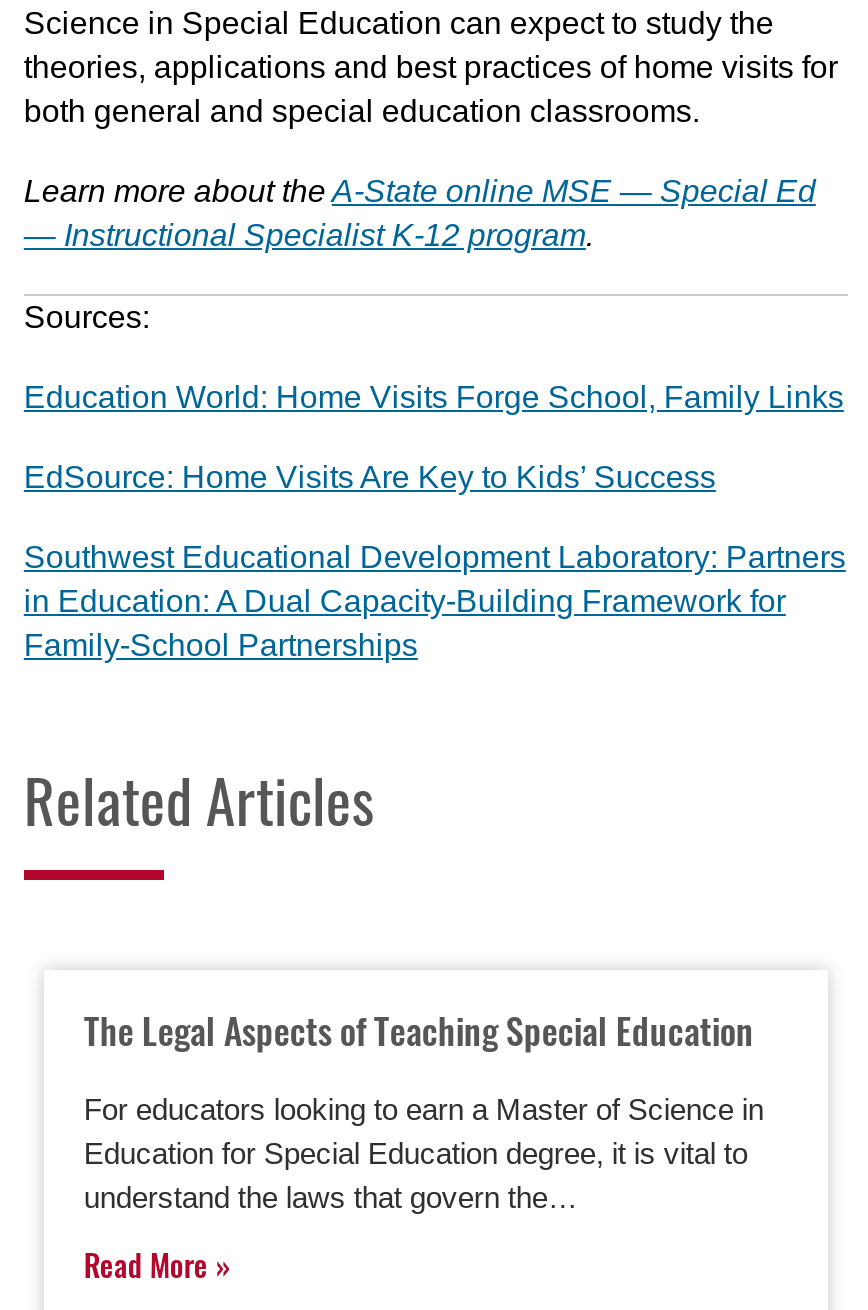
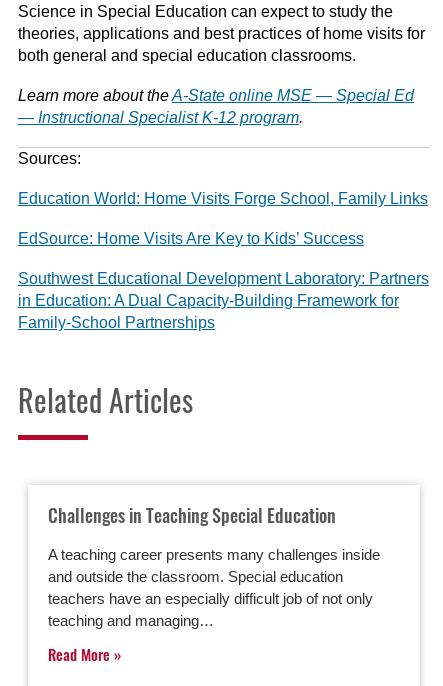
- The Legal Aspects of Teaching Special Education
+ Challenges in Teaching Special Education

- For educators looking to earn a Master of Science in
- Education for Special Education degree, it is vital to
- understand the laws that govern the…
+ A teaching career presents many challenges inside
+ and outside the classroom. Special education
+ teachers have an especially difficult job of not only
+ teaching and managing…
